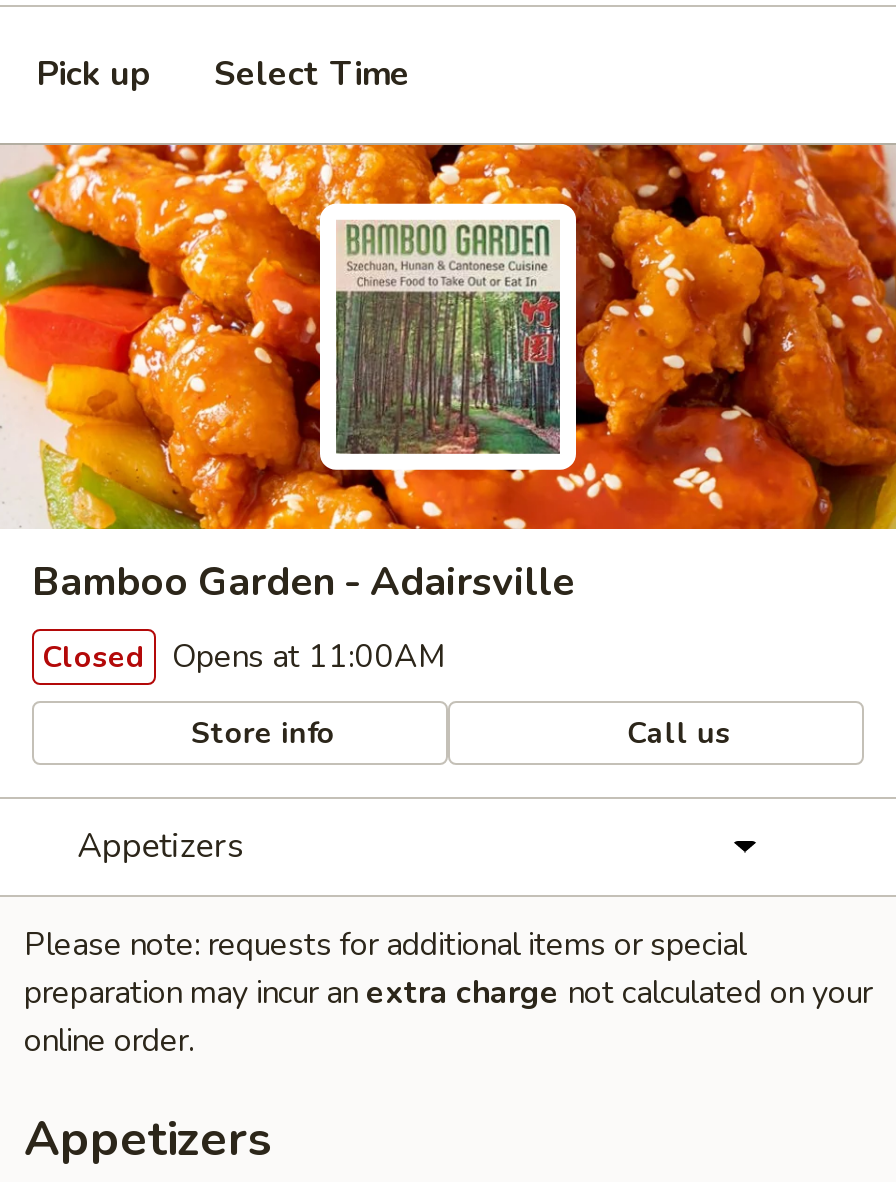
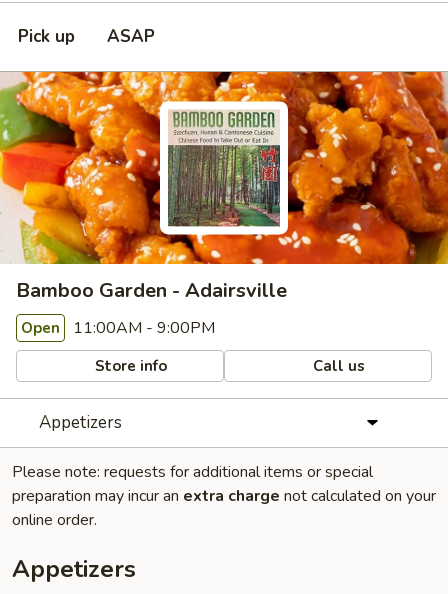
- Select Time
+ ASAP

- Closed Opens at 11:00AM
+ Open 11:00AM - 9:00PM
